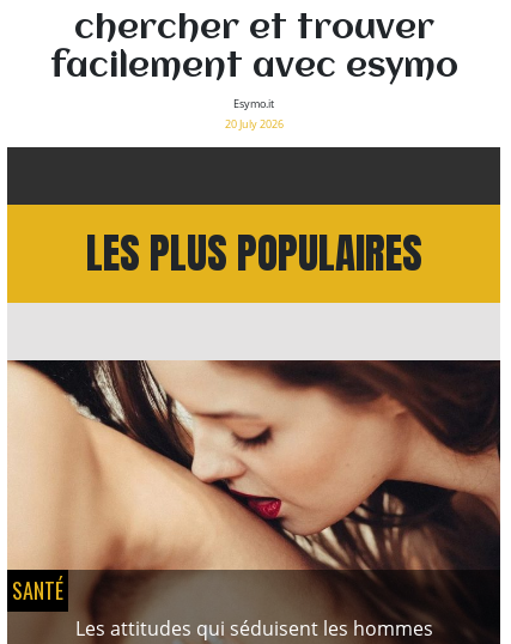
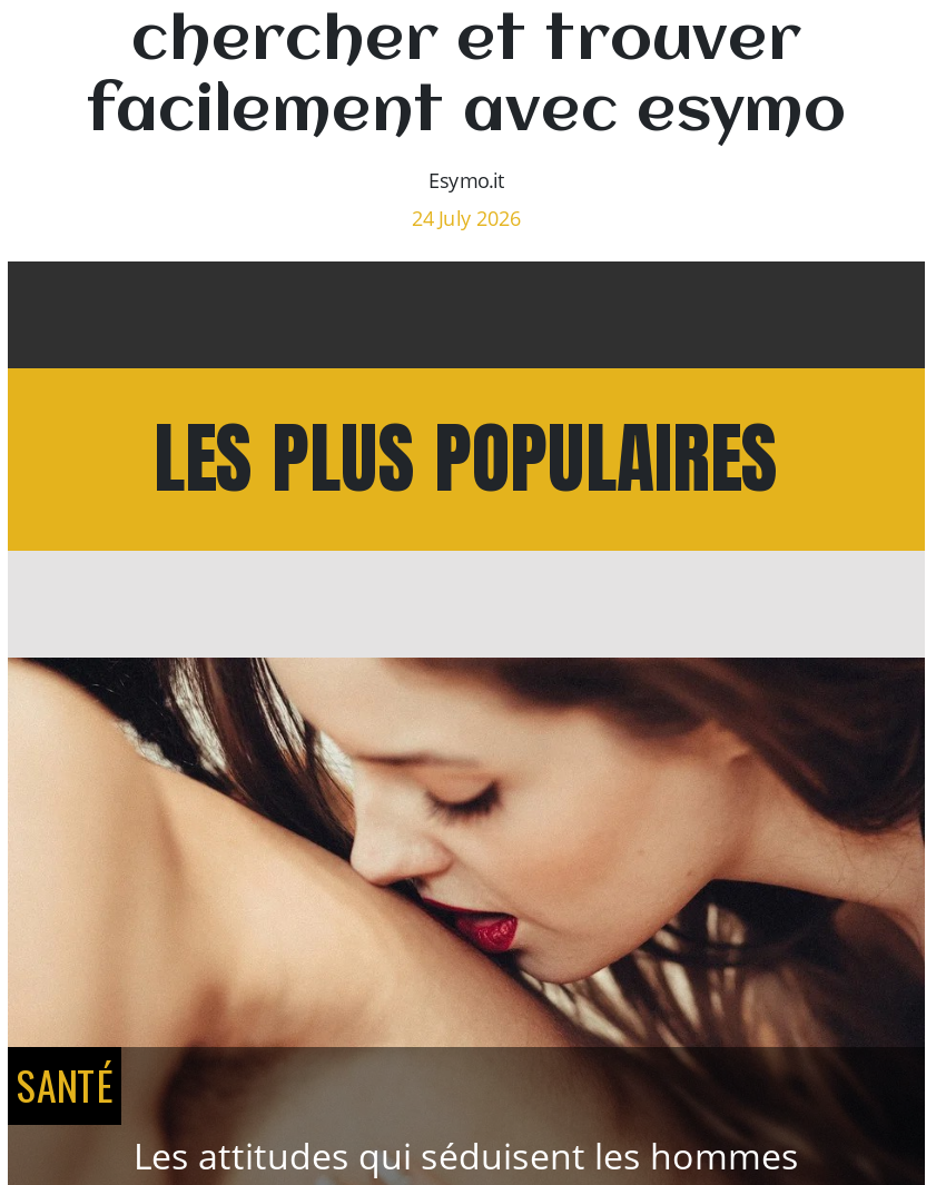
- 20 July 2026
+ 24 July 2026
